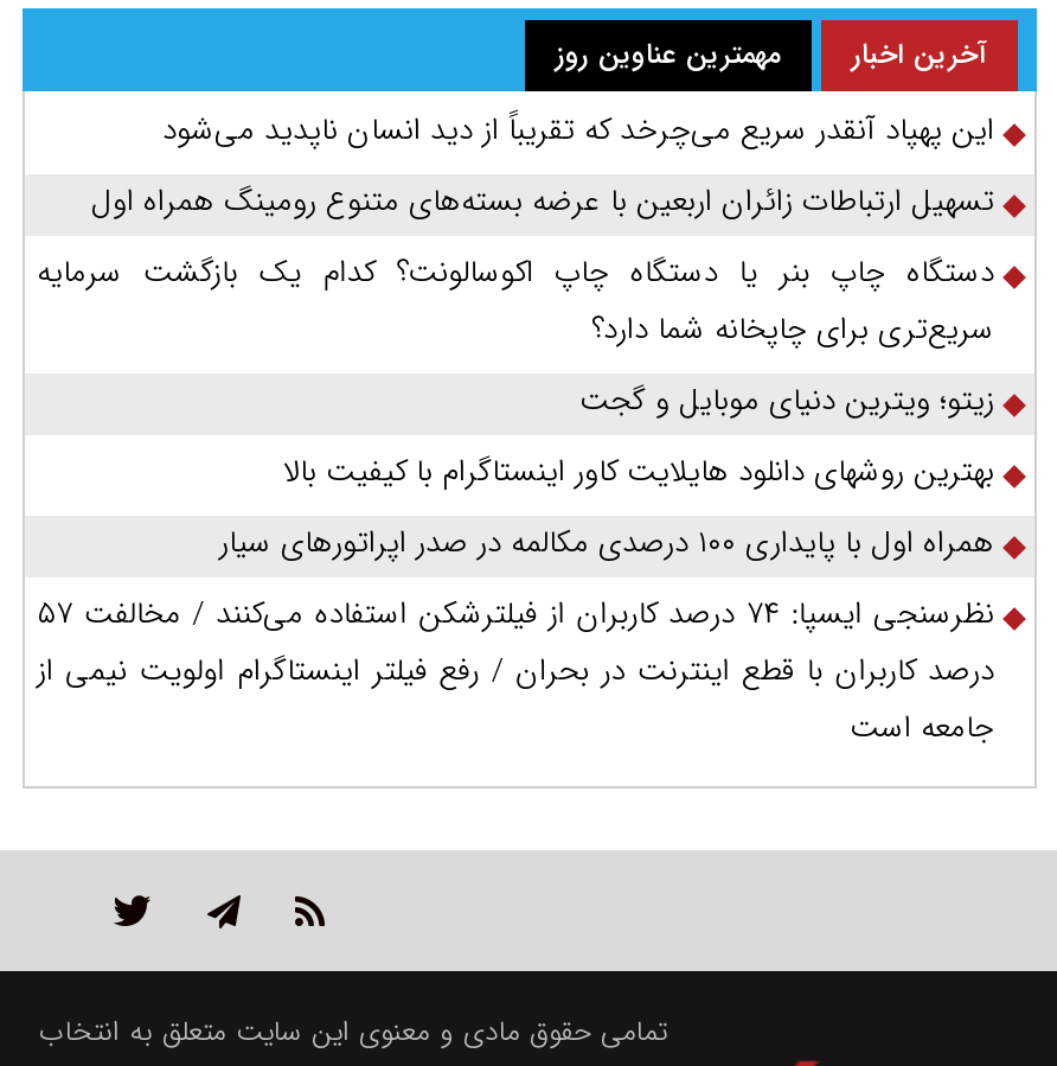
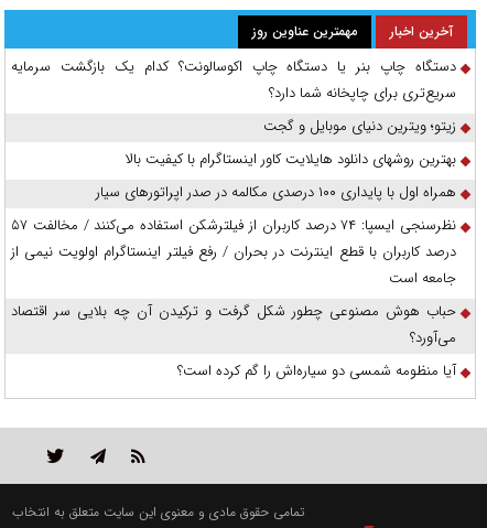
- این پهپاد آنقدر سریع می‌چرخد که تقریباً از دید انسان ناپدید می‌شود
- تسهیل ارتباطات زائران اربعین با عرضه بسته‌های متنوع رومینگ همراه اول

moved up: دستگاه چاپ بنر یا دستگاه چاپ اکوسالونت؟ کدام یک بازگشت سرمایه | سریع‌تری برای چاپخانه شما دارد؟ | زیتو؛ ویترین دنیای موبایل و گجت | بهترین روشهای دانلود هایلایت کاور اینستاگرام با کیفیت بالا | درصد کاربران با قطع اینترنت در بحران / رفع فیلتر اینستاگرام اولویت نیمی از | جامعه است

+ حباب هوش مصنوعی چطور شکل گرفت و ترکیدن آن چه بلایی سر اقتصاد
+ می‌آورد؟
+ آیا منظومه شمسی دو سیاره‌اش را گم کرده است؟
